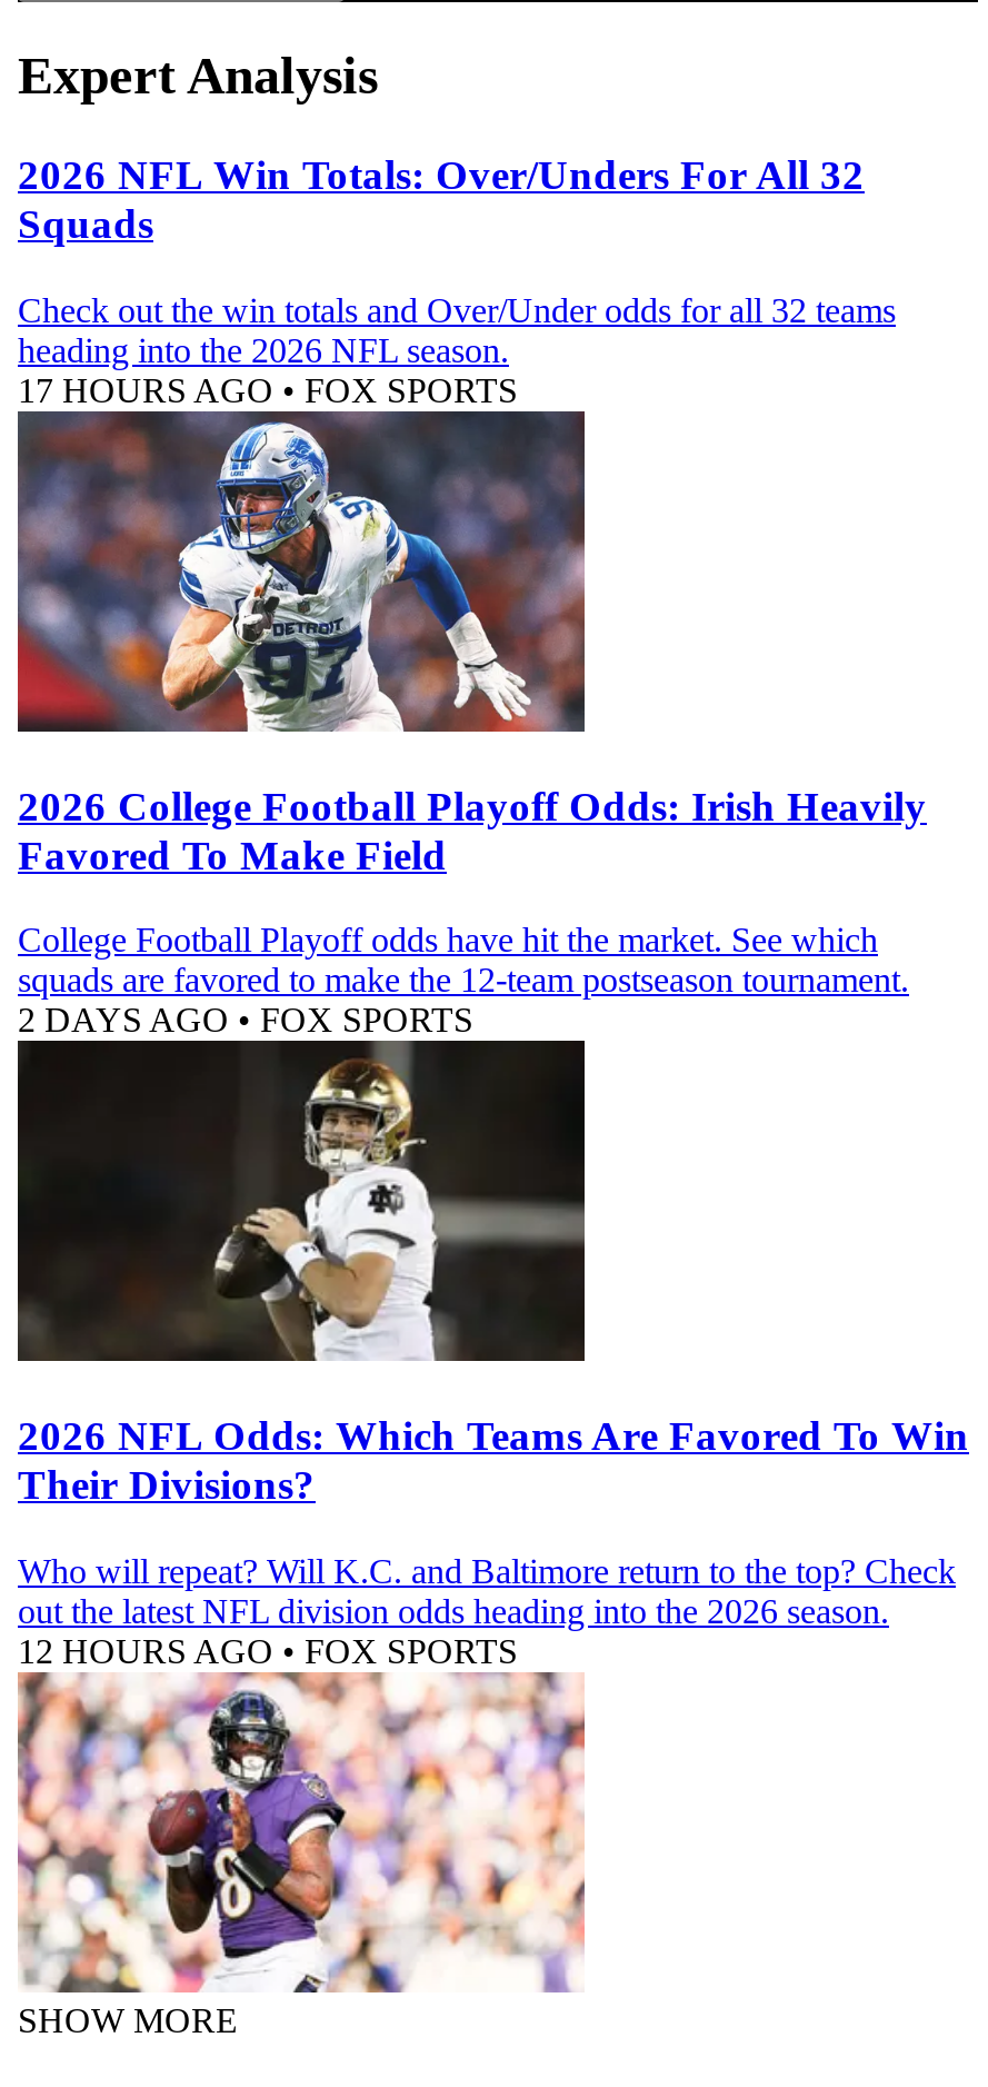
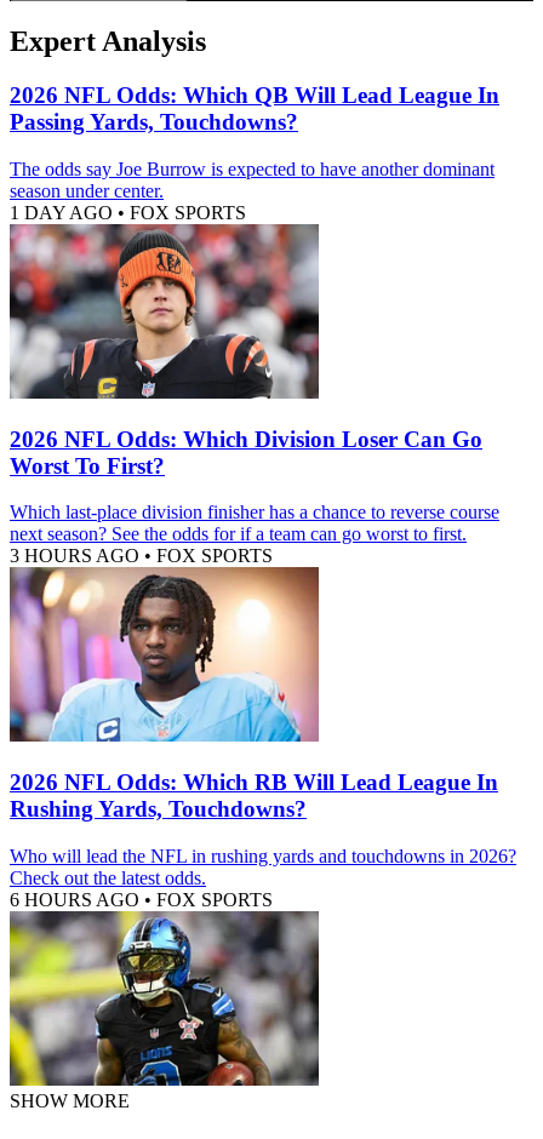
- 2026 NFL Win Totals: Over/Unders For All 32
- Squads
+ 2026 NFL Odds: Which QB Will Lead League In
+ Passing Yards, Touchdowns?

- Check out the win totals and Over/Under odds for all 32 teams
- heading into the 2026 NFL season.
- 17 HOURS AGO • FOX SPORTS
+ The odds say Joe Burrow is expected to have another dominant
+ season under center.
+ 1 DAY AGO • FOX SPORTS

- [image]
- 2026 College Football Playoff Odds: Irish Heavily
- Favored To Make Field
+ [image]
+ 2026 NFL Odds: Which Division Loser Can Go
+ Worst To First?

- [image]
- College Football Playoff odds have hit the market. See which
- squads are favored to make the 12-team postseason tournament.
- 2 DAYS AGO • FOX SPORTS
+ [image]
+ Which last-place division finisher has a chance to reverse course
+ next season? See the odds for if a team can go worst to first.
+ 3 HOURS AGO • FOX SPORTS

- 2026 NFL Odds: Which Teams Are Favored To Win
- Their Divisions?
+ 2026 NFL Odds: Which RB Will Lead League In
+ Rushing Yards, Touchdowns?

- Who will repeat? Will K.C. and Baltimore return to the top? Check
- out the latest NFL division odds heading into the 2026 season.
- 12 HOURS AGO • FOX SPORTS
+ Who will lead the NFL in rushing yards and touchdowns in 2026?
+ Check out the latest odds.
+ 6 HOURS AGO • FOX SPORTS

- [image]
+ [image]
